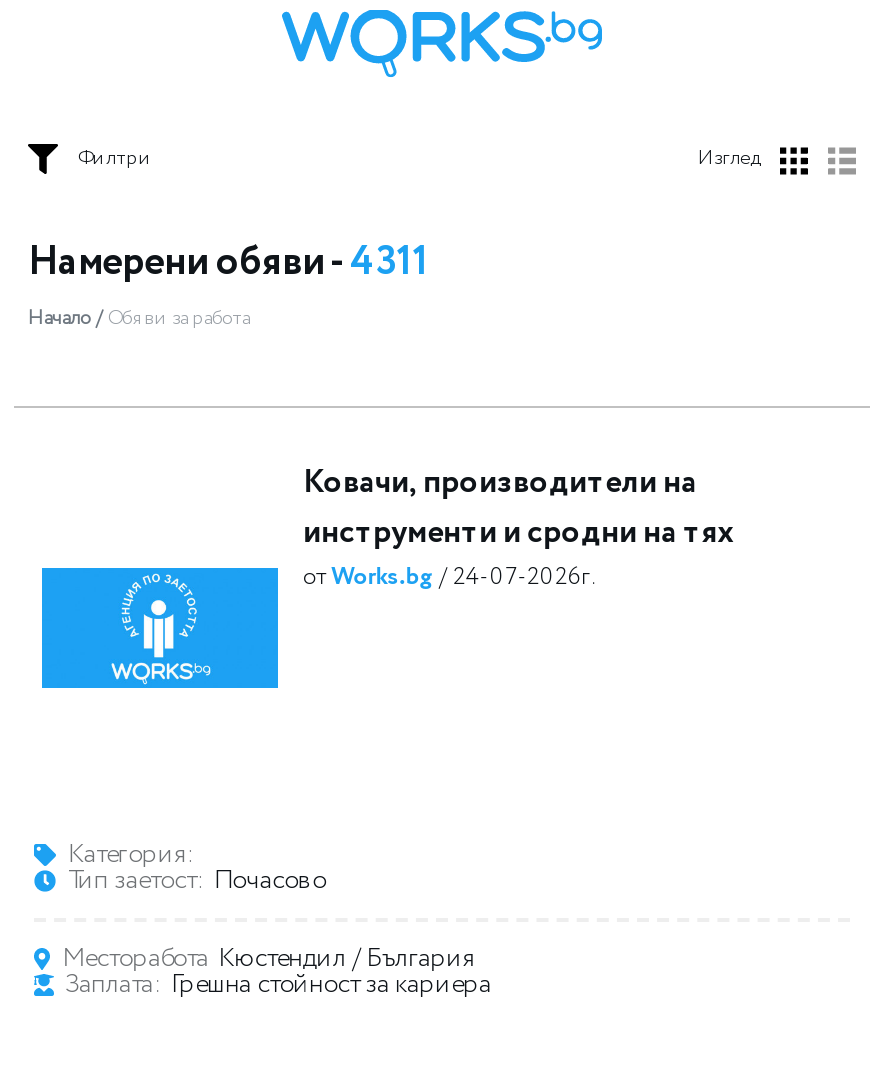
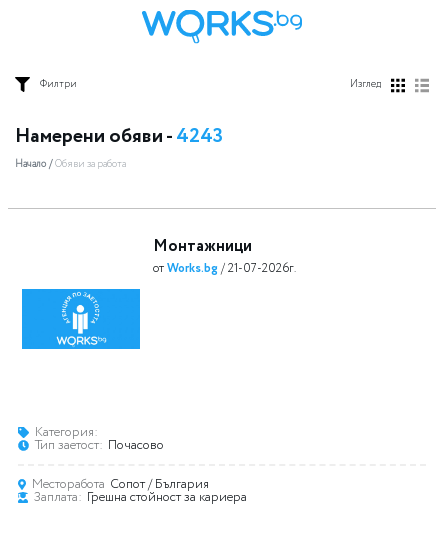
- Намерени обяви -4311
+ Намерени обяви -4243

- Ковачи, производители на
- инструменти и сродни на тях
- от Works.bg / 24-07-2026г.
+ Монтажници
+ от Works.bg / 21-07-2026г.

- Месторабота Кюстендил / България
+ Месторабота Сопот / България
